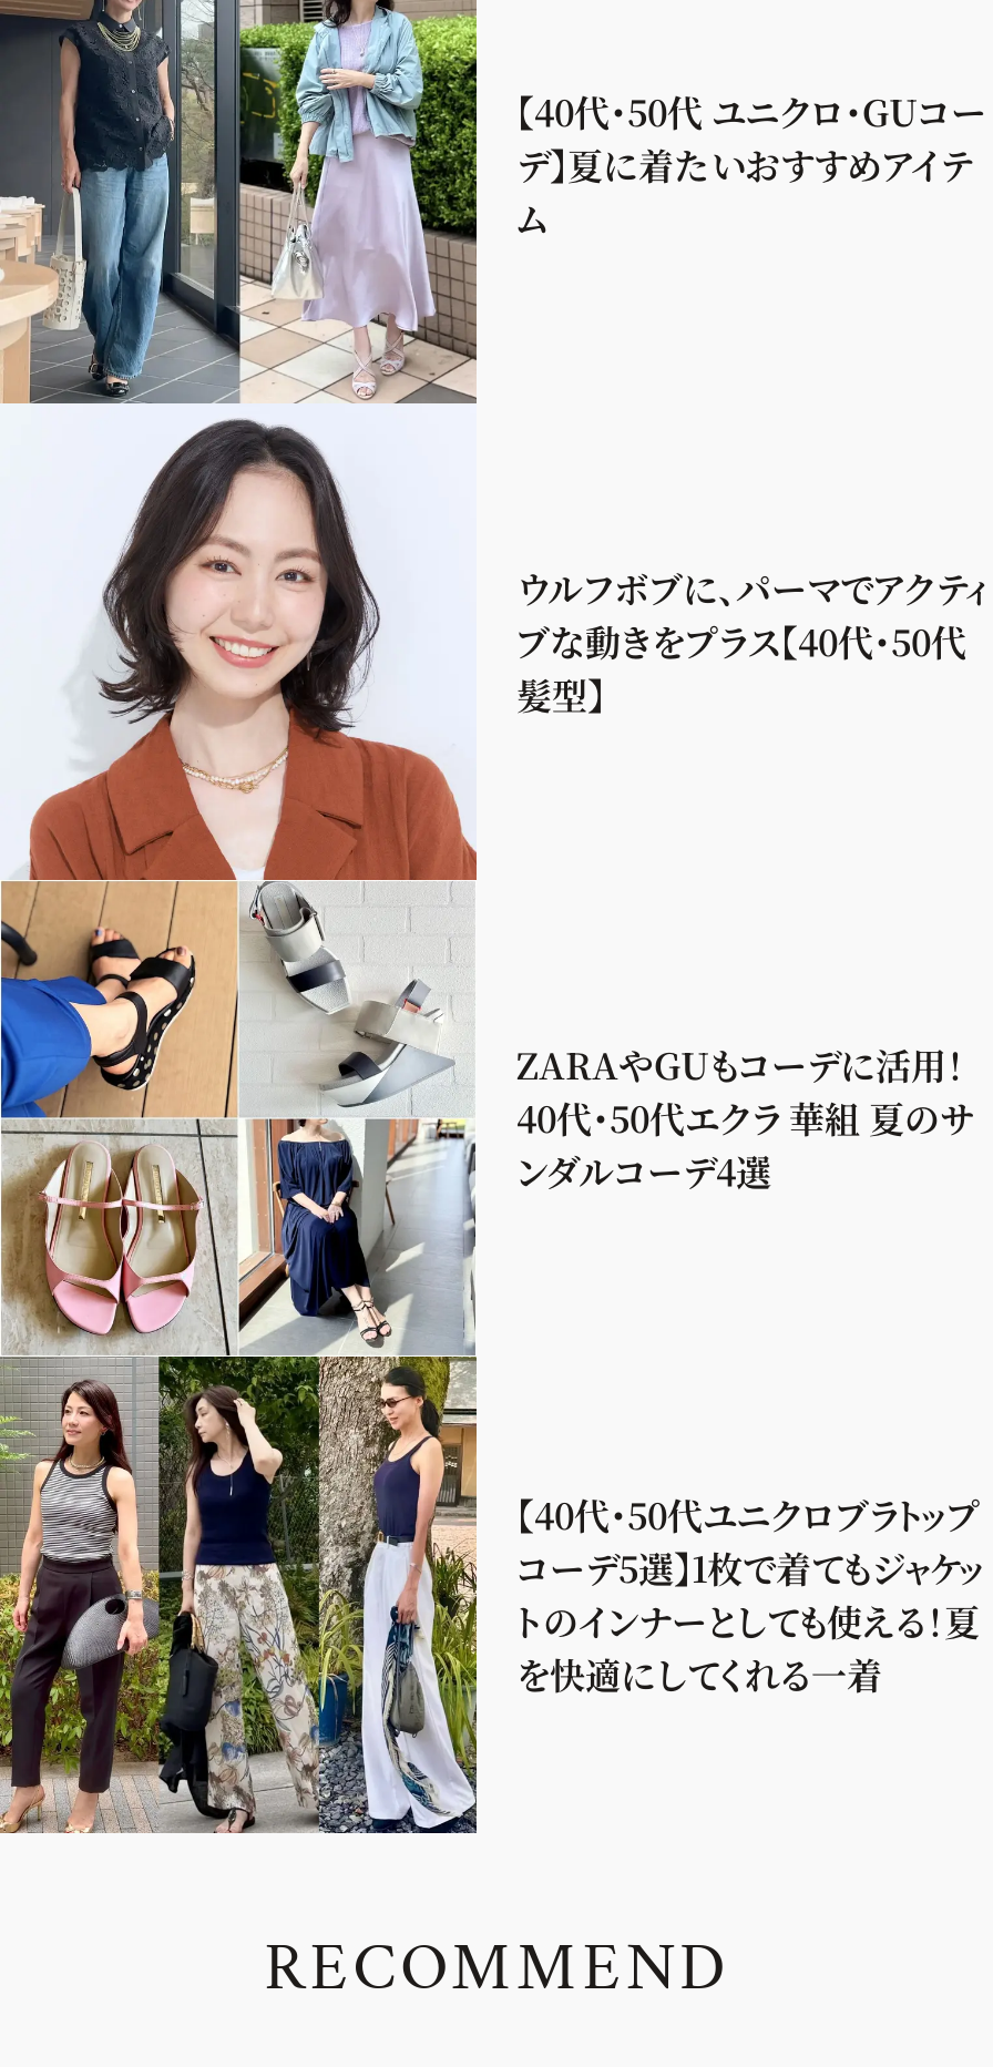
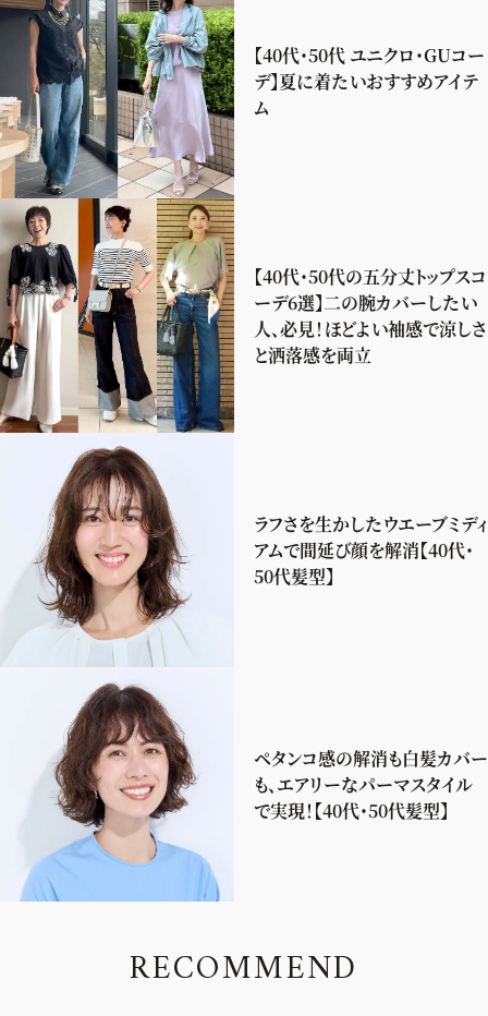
- [image]
- ウルフボブに、パーマでアクティ
- ブな動きをプラス【40代・50代
- 髪型】
+ [image]
+ 【40代・50代の五分丈トップスコ
+ ーデ6選】二の腕カバーしたい
+ 人、必見！ほどよい袖感で涼しさ
+ と洒落感を両立

- ZARAやGUもコーデに活用！
- 40代・50代エクラ 華組 夏のサ
- ンダルコーデ4選
+ ラフさを生かしたウエーブミディ
+ アムで間延び顔を解消【40代・
+ 50代髪型】

- 【40代・50代ユニクロブラトップ
- コーデ5選】1枚で着てもジャケッ
- トのインナーとしても使える！夏
- を快適にしてくれる一着
+ ペタンコ感の解消も白髪カバー
+ も、エアリーなパーマスタイル
+ で実現！【40代・50代髪型】
